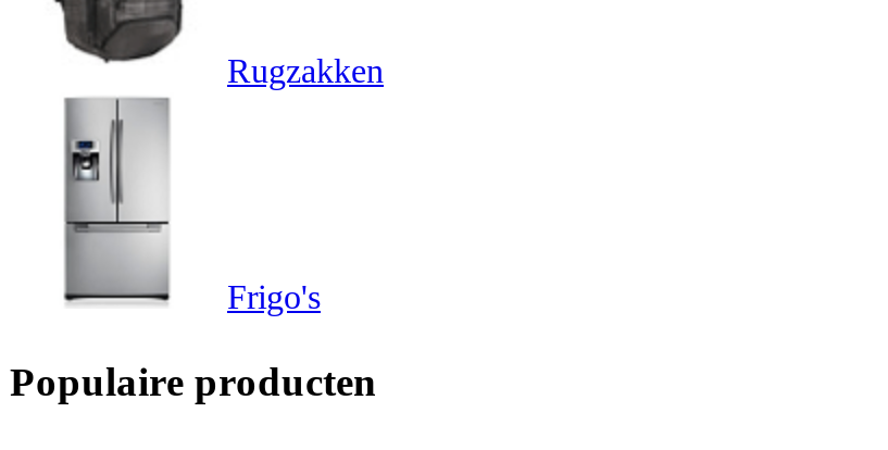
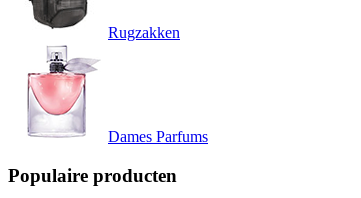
- [image]
- Frigo's
+ [image]
+ Dames Parfums
